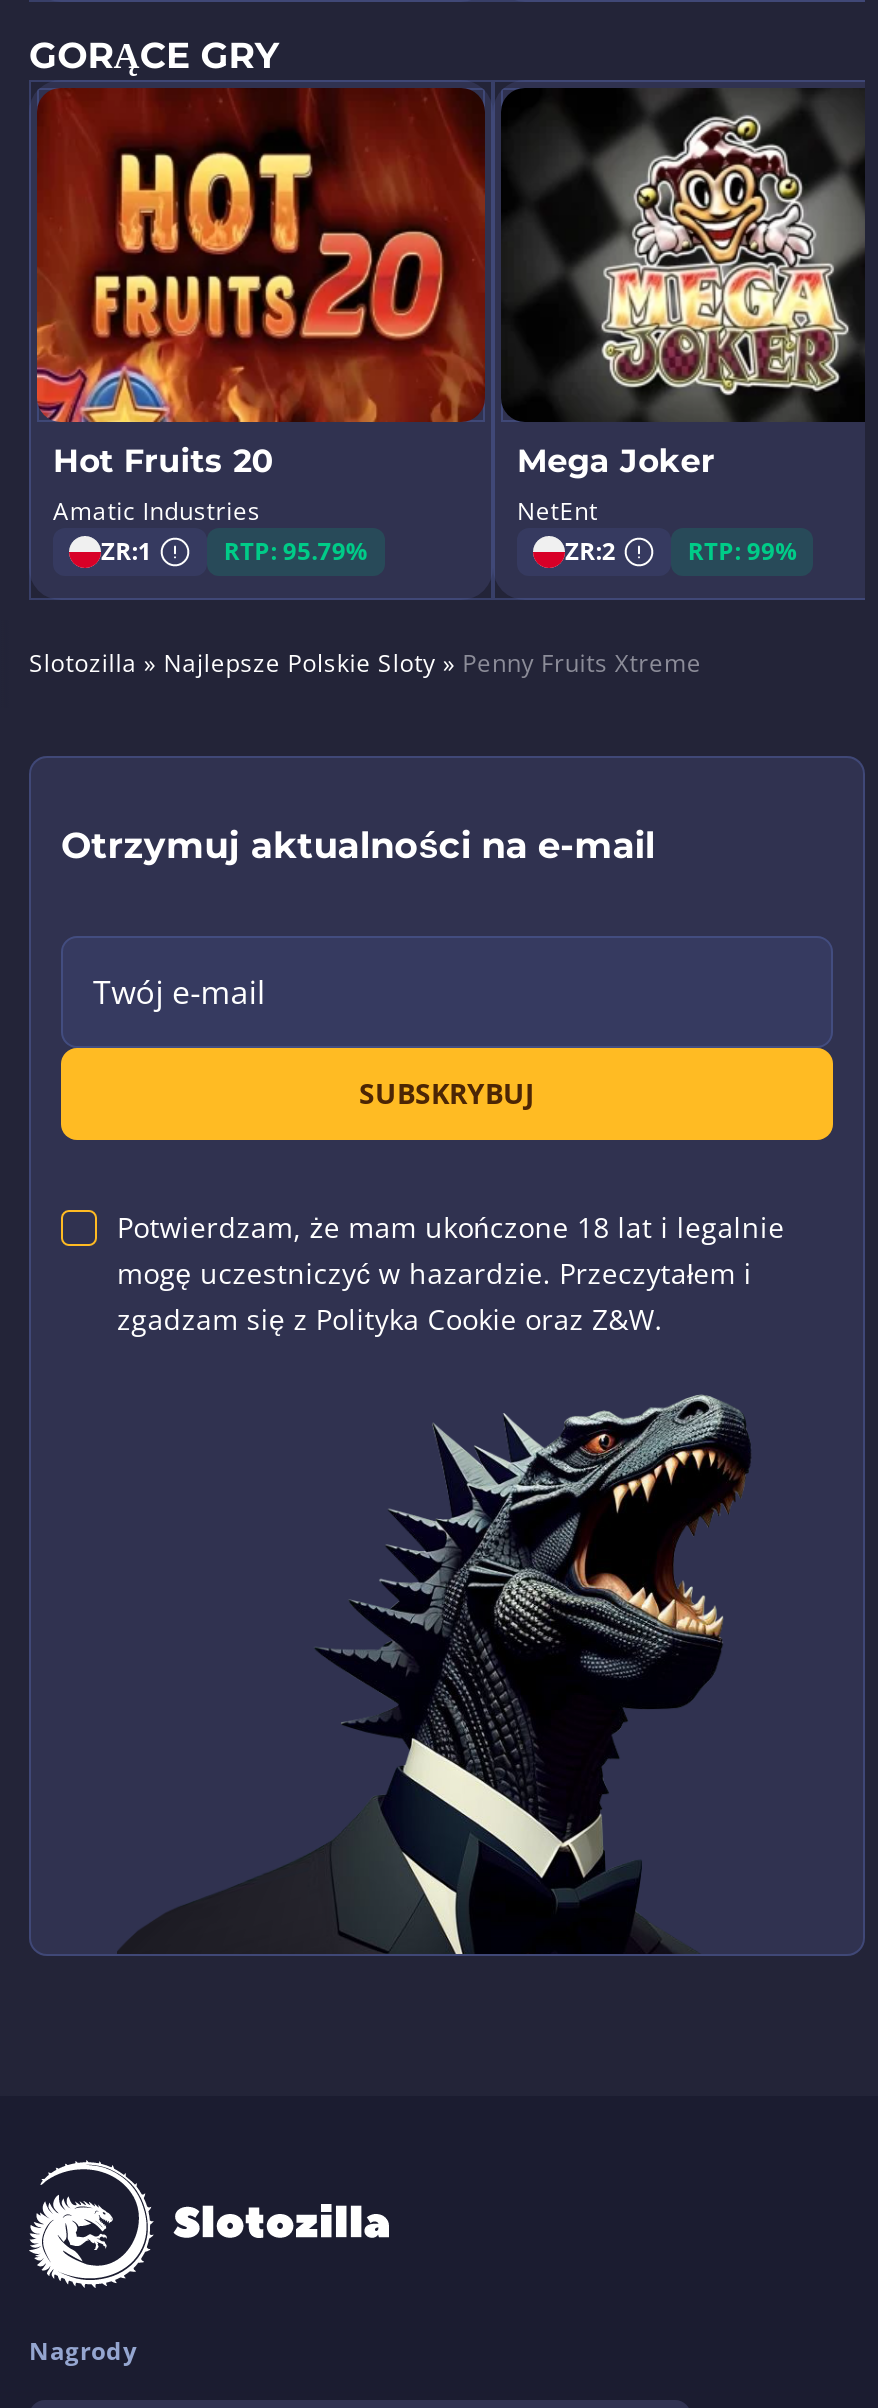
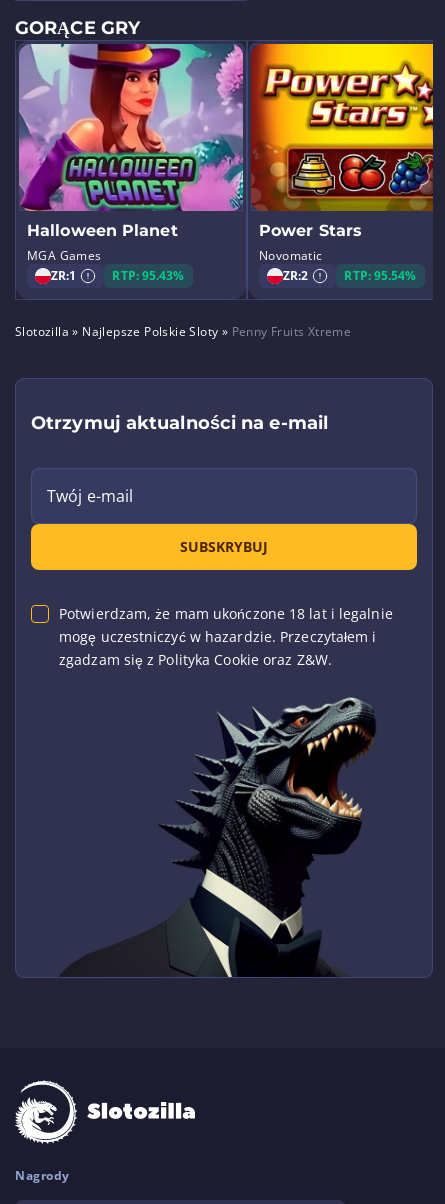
- [image]
- Hot Fruits 20
- Amatic Industries
+ [image]
+ Halloween Planet
+ MGA Games

- [image]
- Mega Joker
- NetEnt
+ [image]
+ Power Stars
+ Novomatic

- RTP: 95.79%
+ RTP: 95.43%

- RTP: 99%
+ RTP: 95.54%
